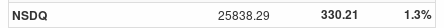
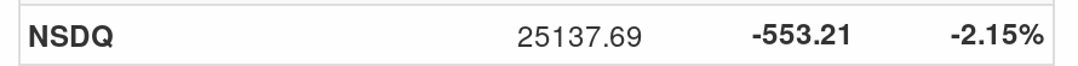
- 25838.29
+ 25137.69

- 330.21
+ -553.21

- 1.3%
+ -2.15%
